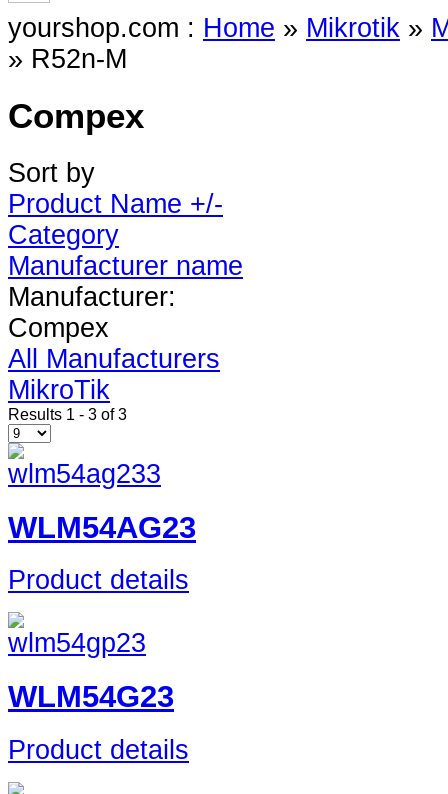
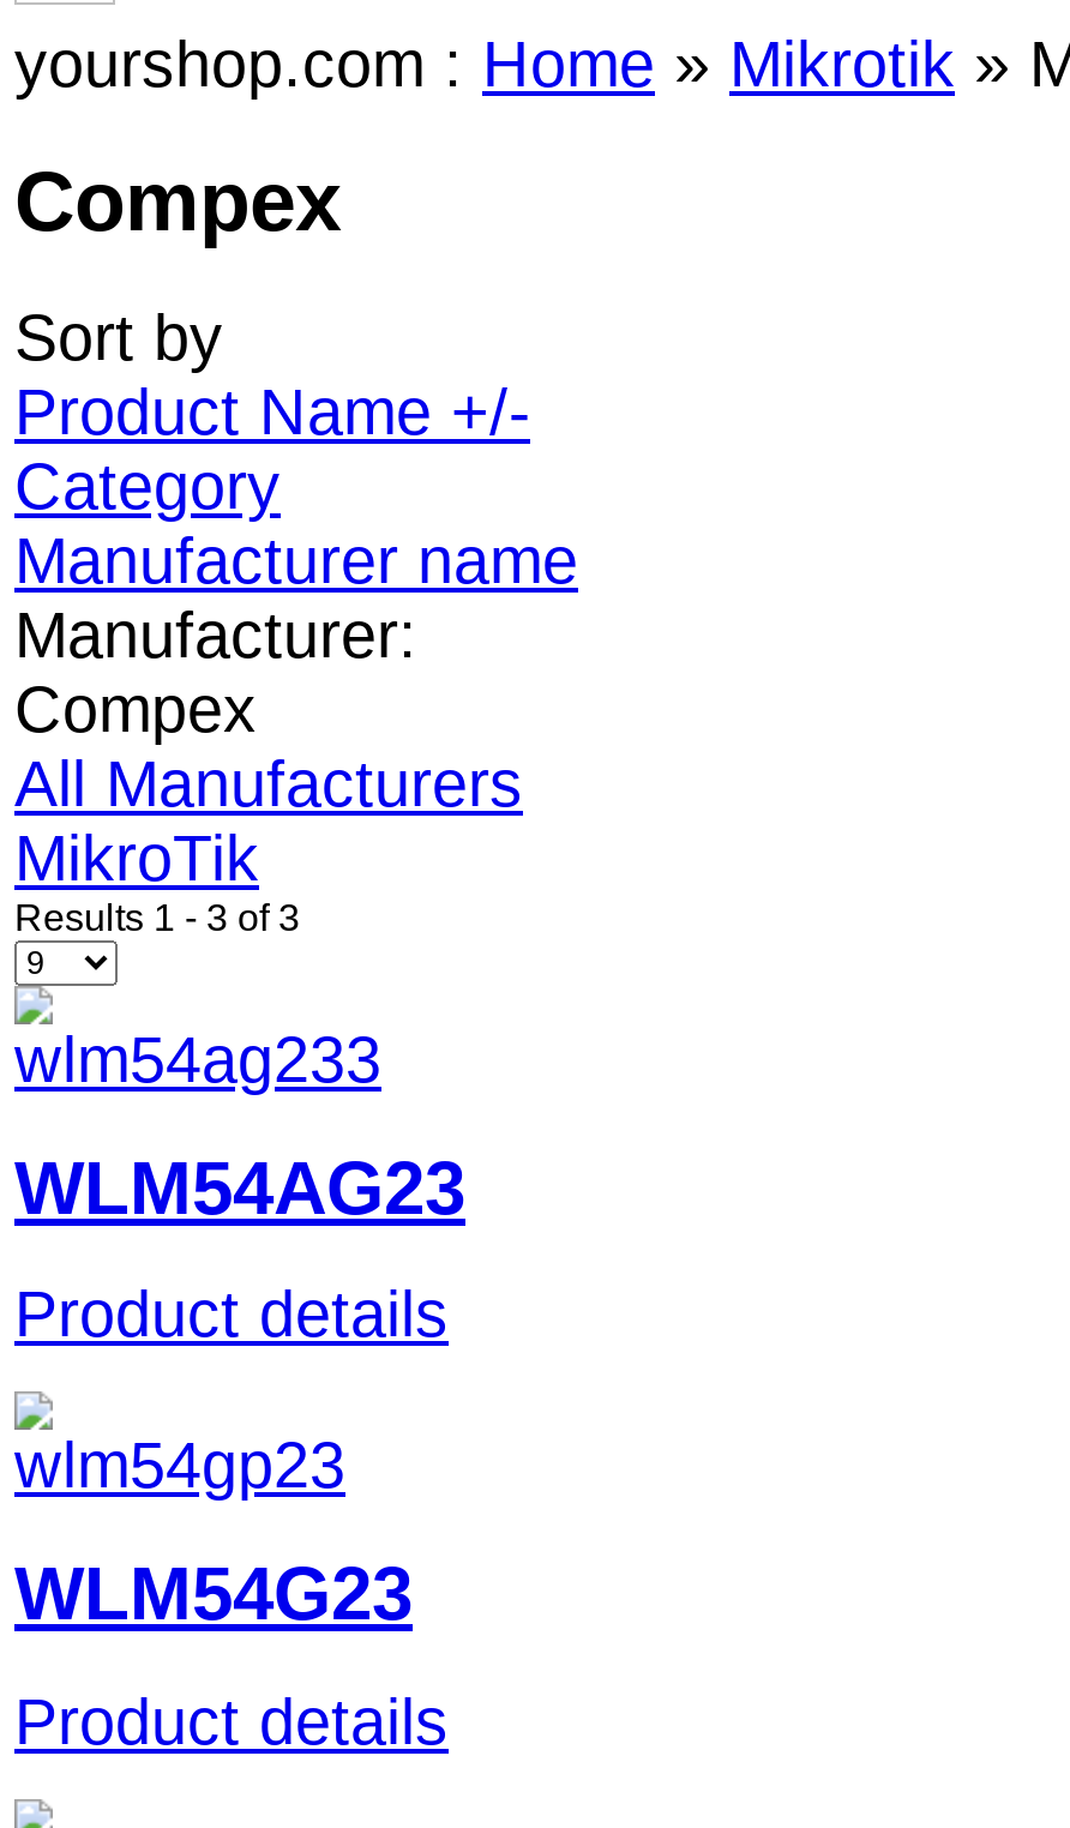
- » R52n-M
